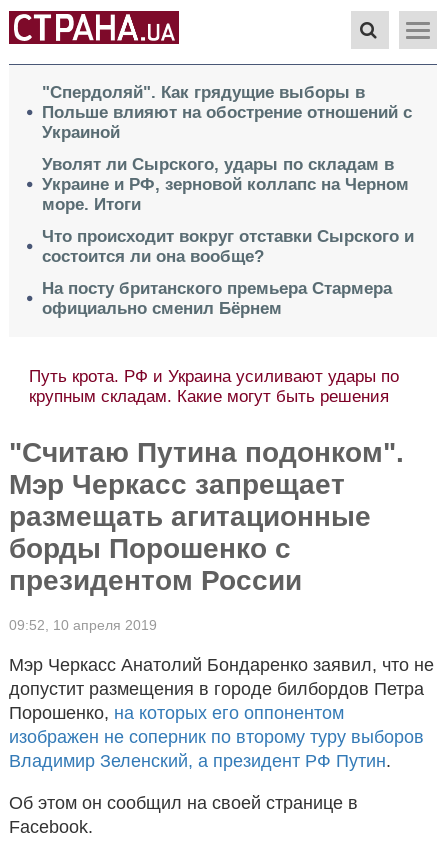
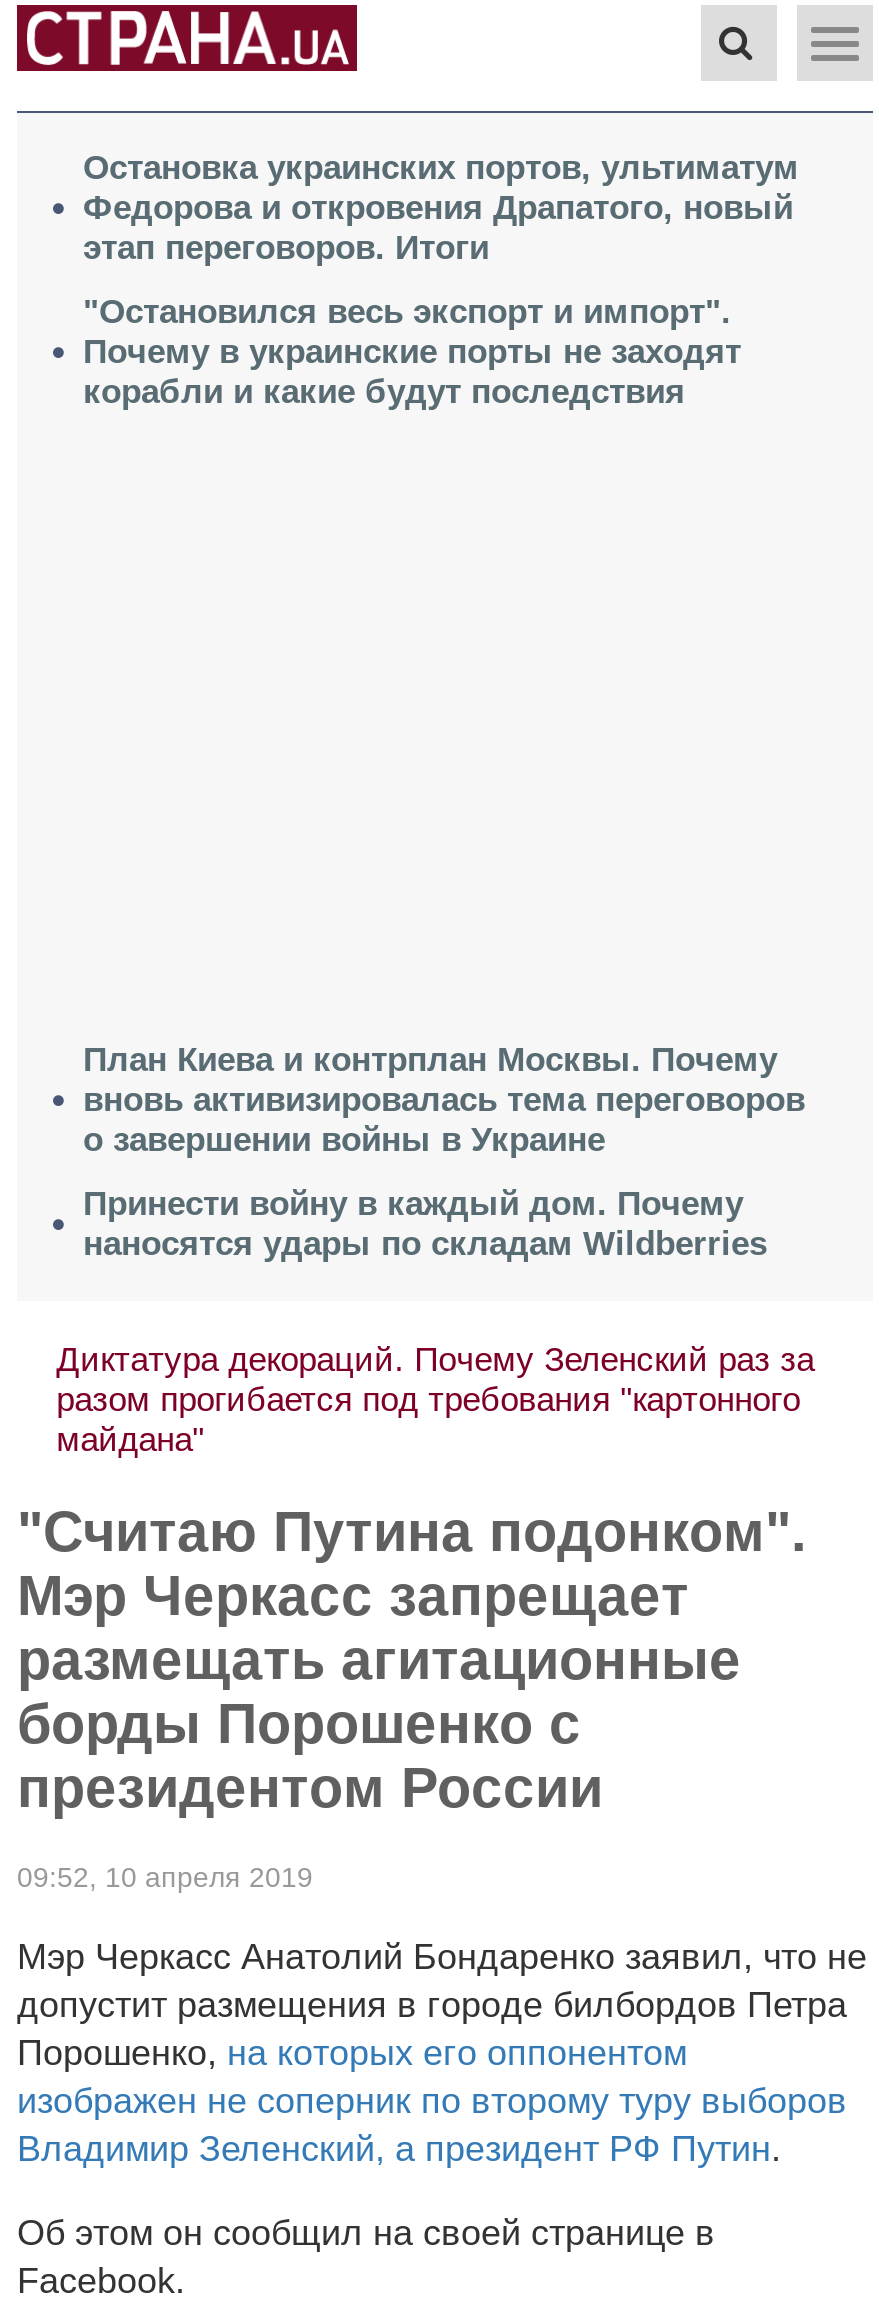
- "Спердоляй". Как грядущие выборы в
- Польше влияют на обострение отношений с
- Украиной
+ Остановка украинских портов, ультиматум
+ Федорова и откровения Драпатого, новый
+ этап переговоров. Итоги

- Уволят ли Сырского, удары по складам в
- Украине и РФ, зерновой коллапс на Черном
- море. Итоги
+ "Остановился весь экспорт и импорт".
+ Почему в украинские порты не заходят
+ корабли и какие будут последствия

- Что происходит вокруг отставки Сырского и
- состоится ли она вообще?
+ План Киева и контрплан Москвы. Почему
+ вновь активизировалась тема переговоров
+ о завершении войны в Украине

- На посту британского премьера Стармера
- официально сменил Бёрнем
+ Принести войну в каждый дом. Почему
+ наносятся удары по складам Wildberries

- Путь крота. РФ и Украина усиливают удары по
- крупным складам. Какие могут быть решения
+ Диктатура декораций. Почему Зеленский раз за
+ разом прогибается под требования "картонного
+ майдана"
